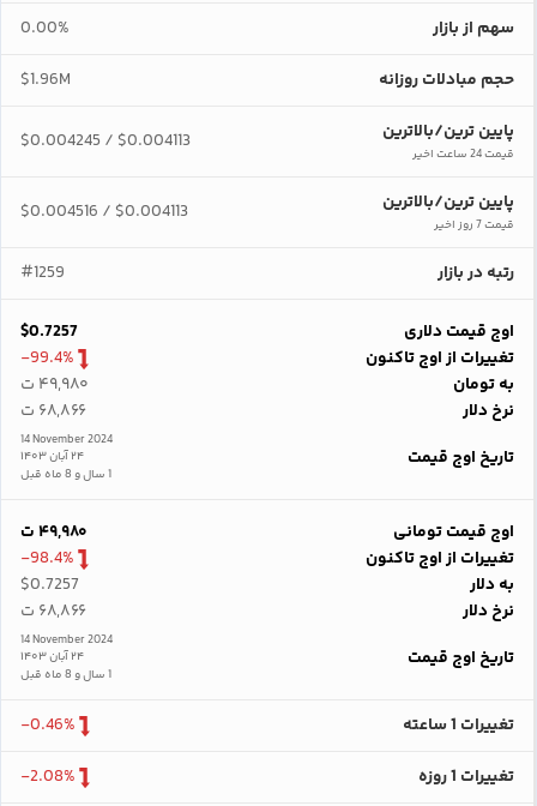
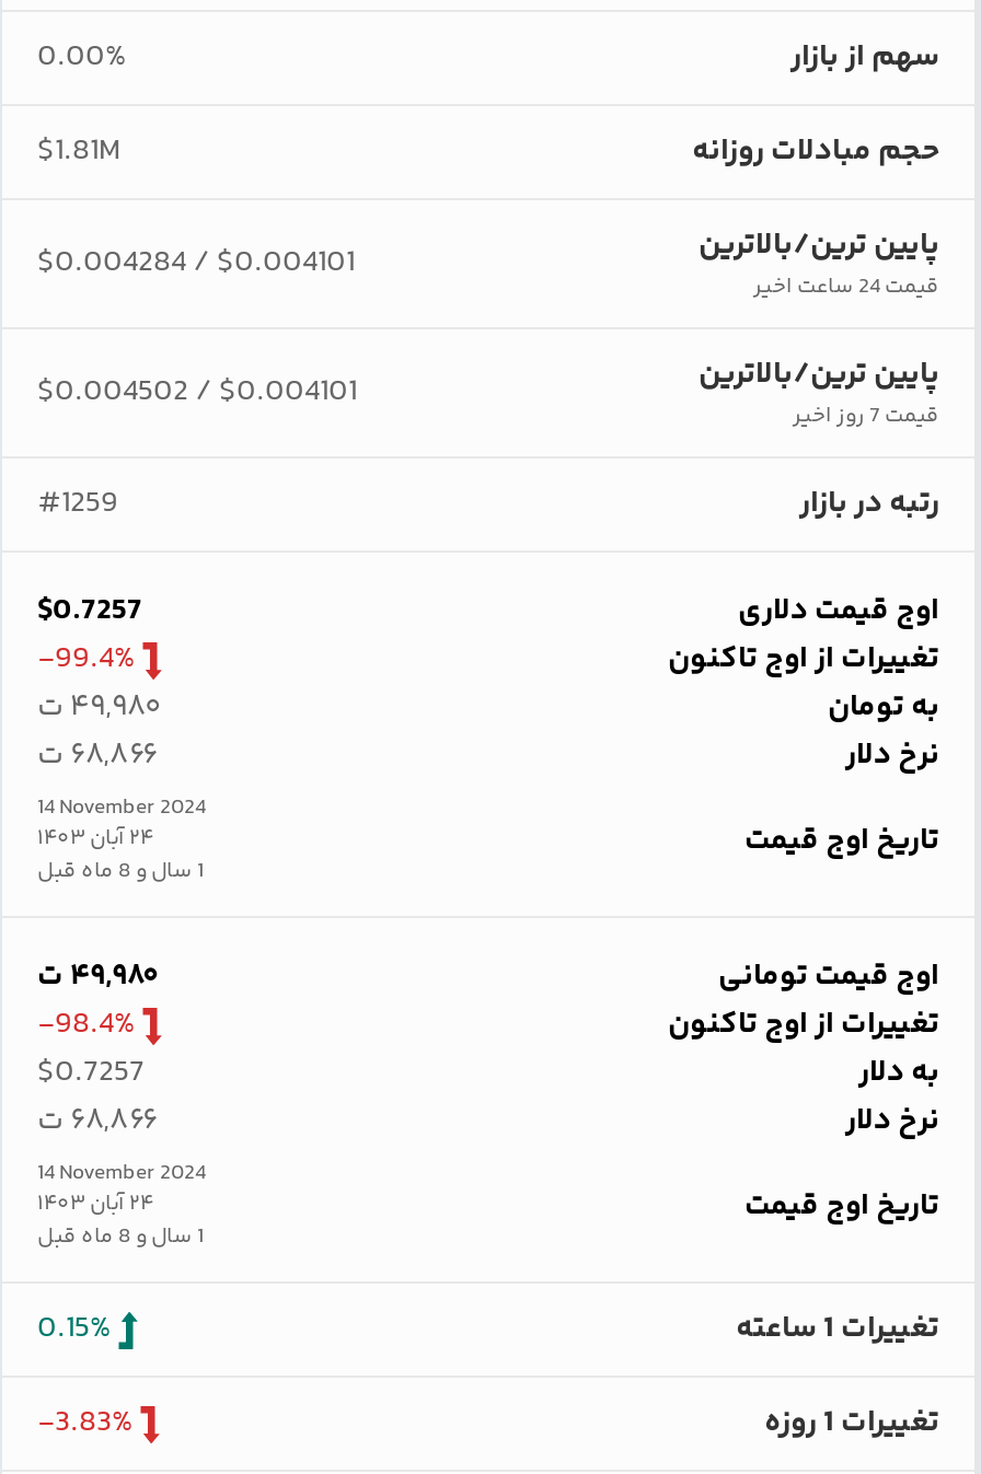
- $1.96M
+ $1.81M

- $0.004245 / $0.004113
+ $0.004284 / $0.004101

- $0.004516 / $0.004113
+ $0.004502 / $0.004101

- -0.46%
+ 0.15%

- -2.08%
+ -3.83%
